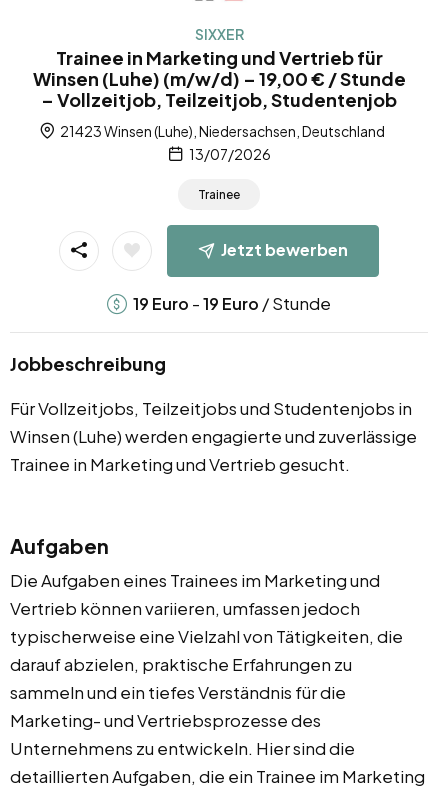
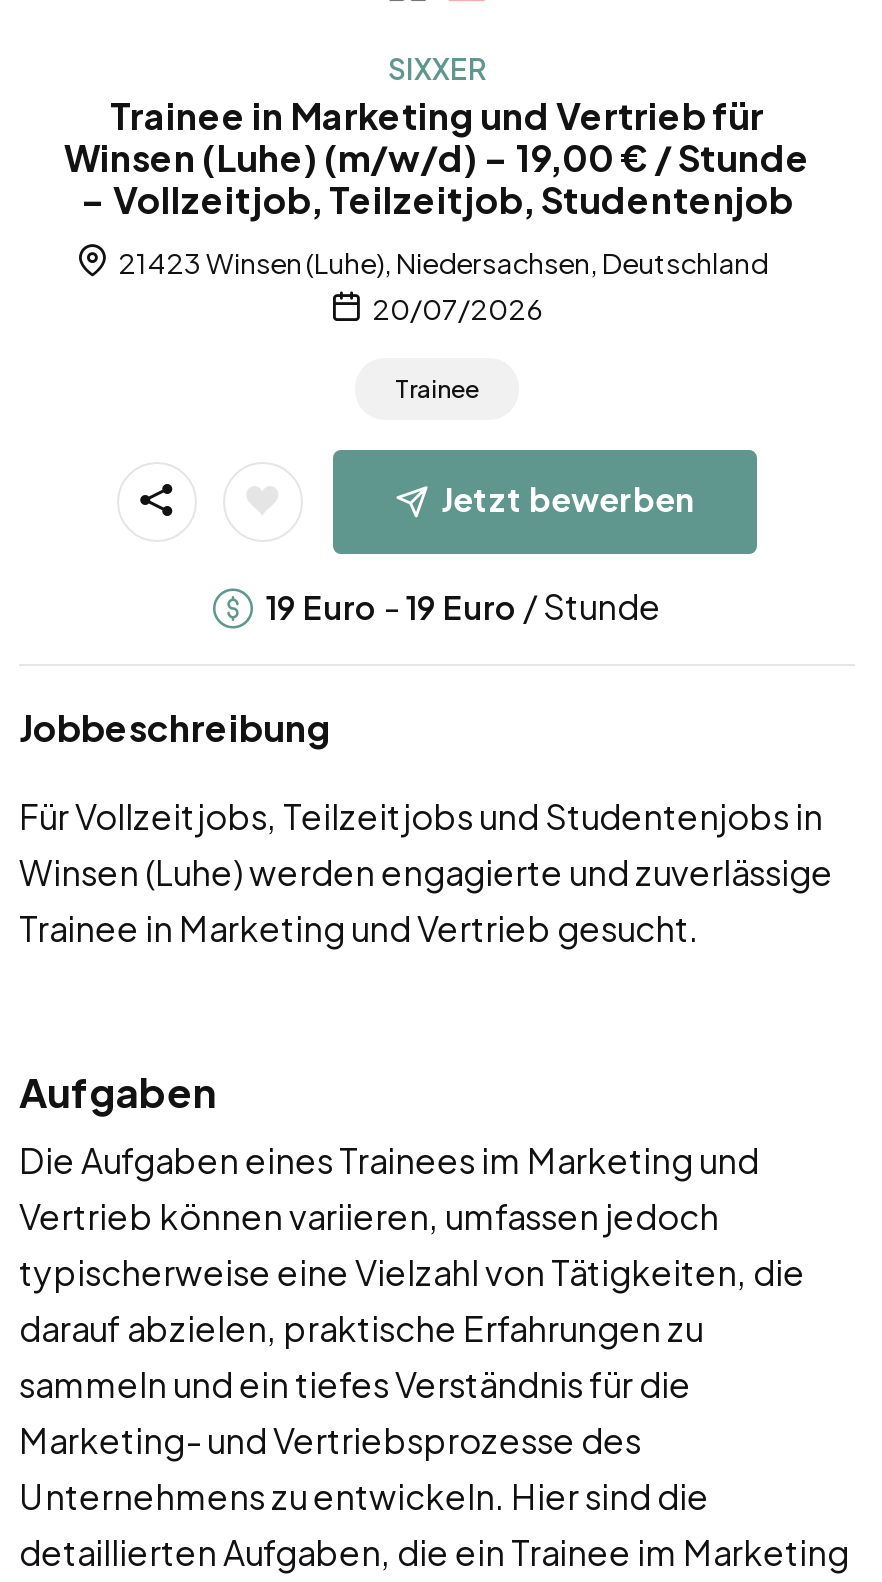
- 13/07/2026
+ 20/07/2026
